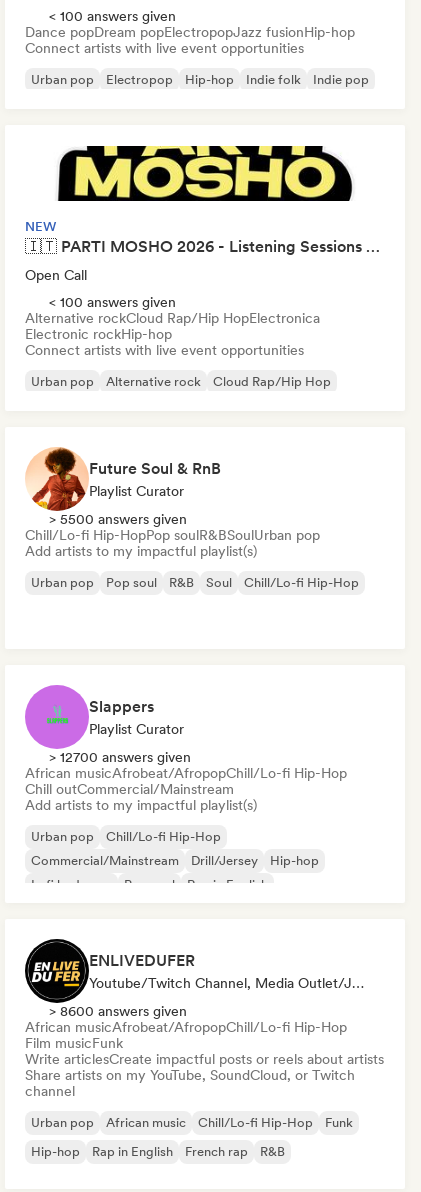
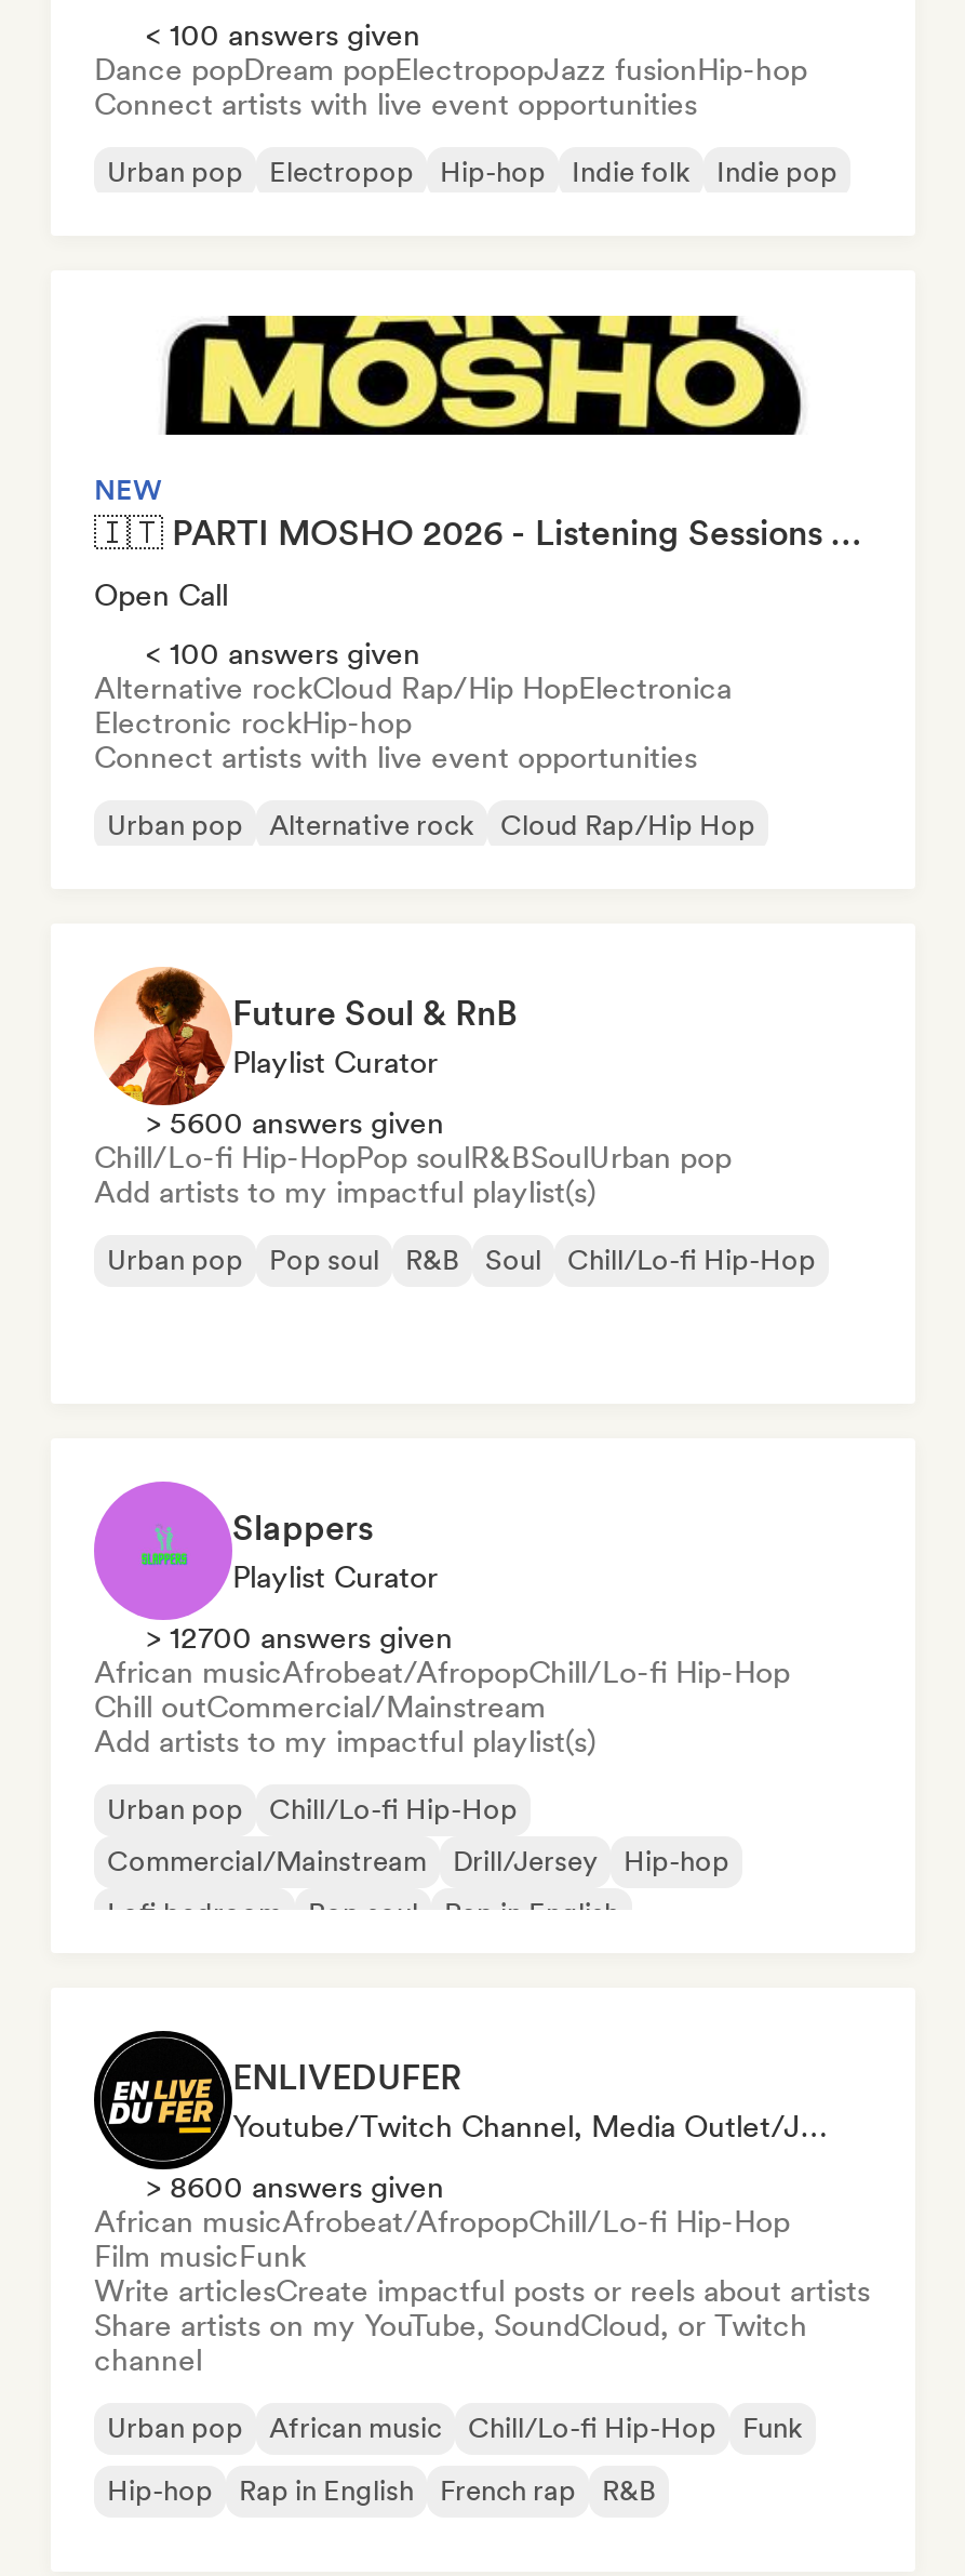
- > 5500 answers given
+ > 5600 answers given
